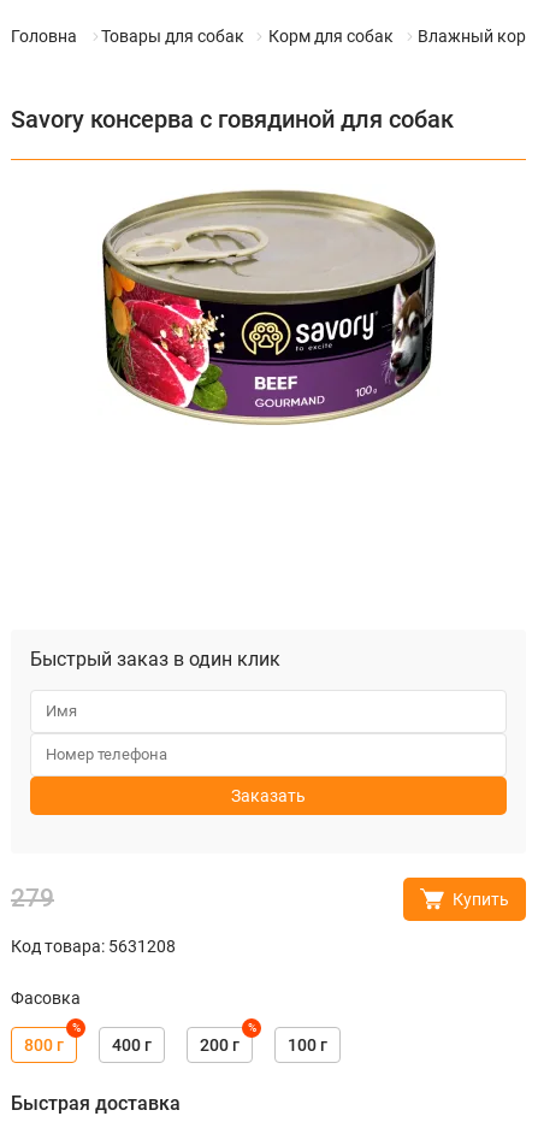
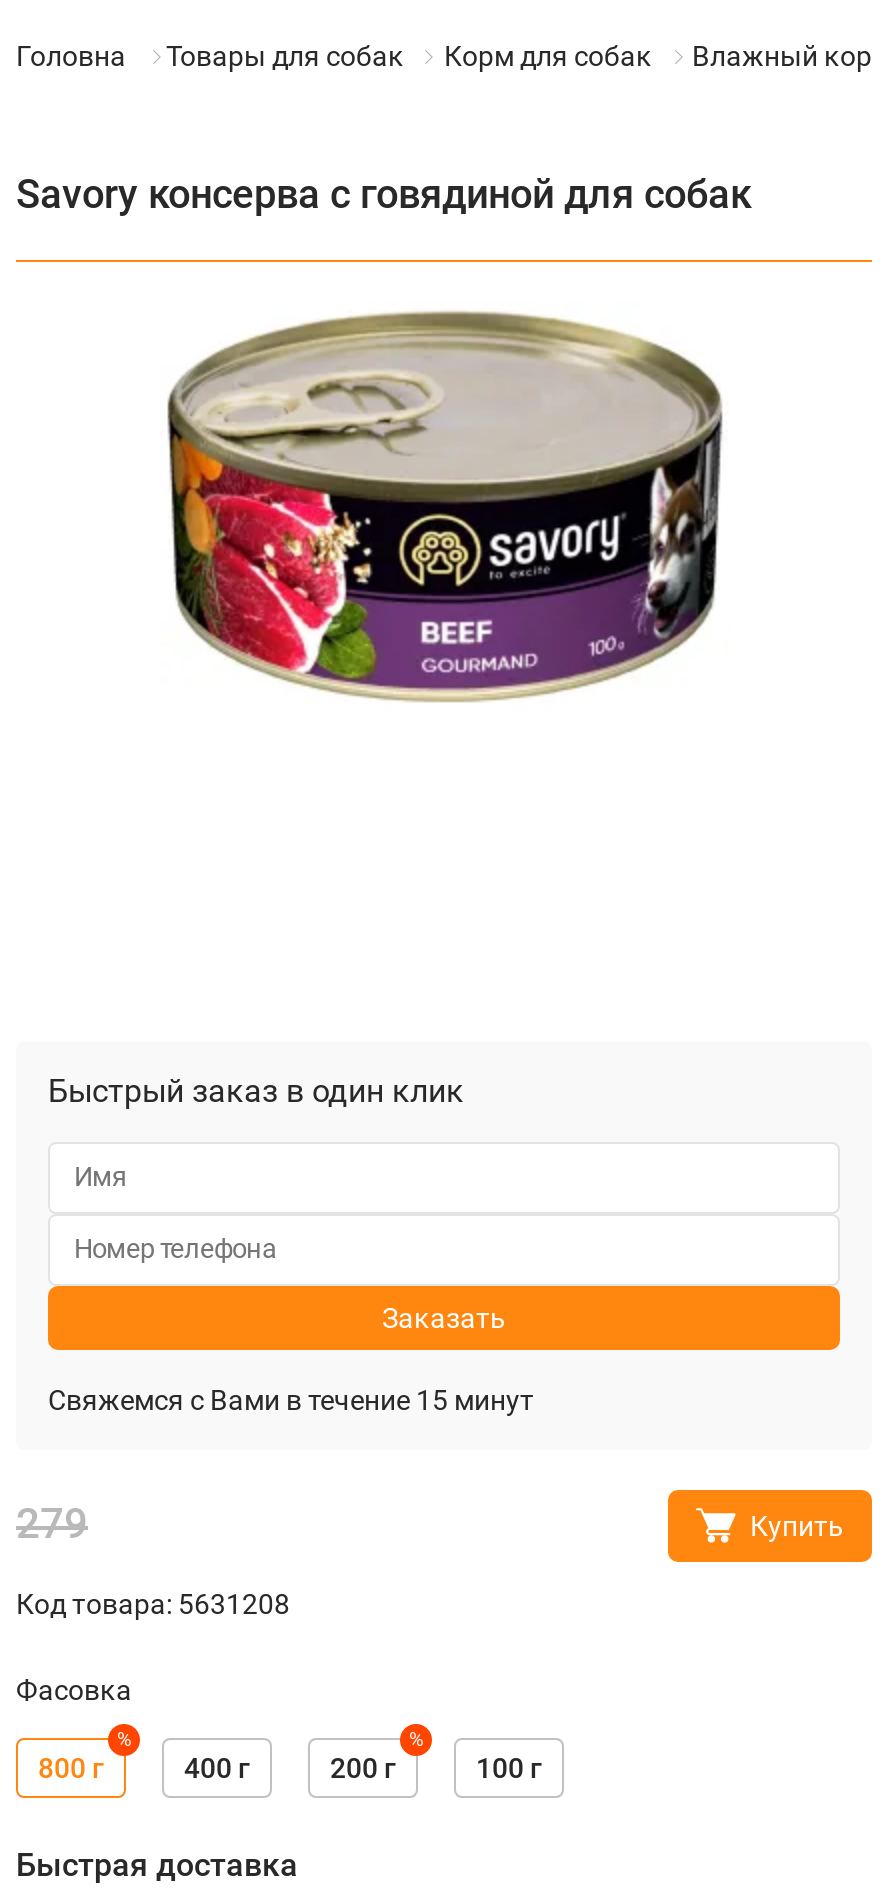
+ Свяжемся с Вами в течение 15 минут
